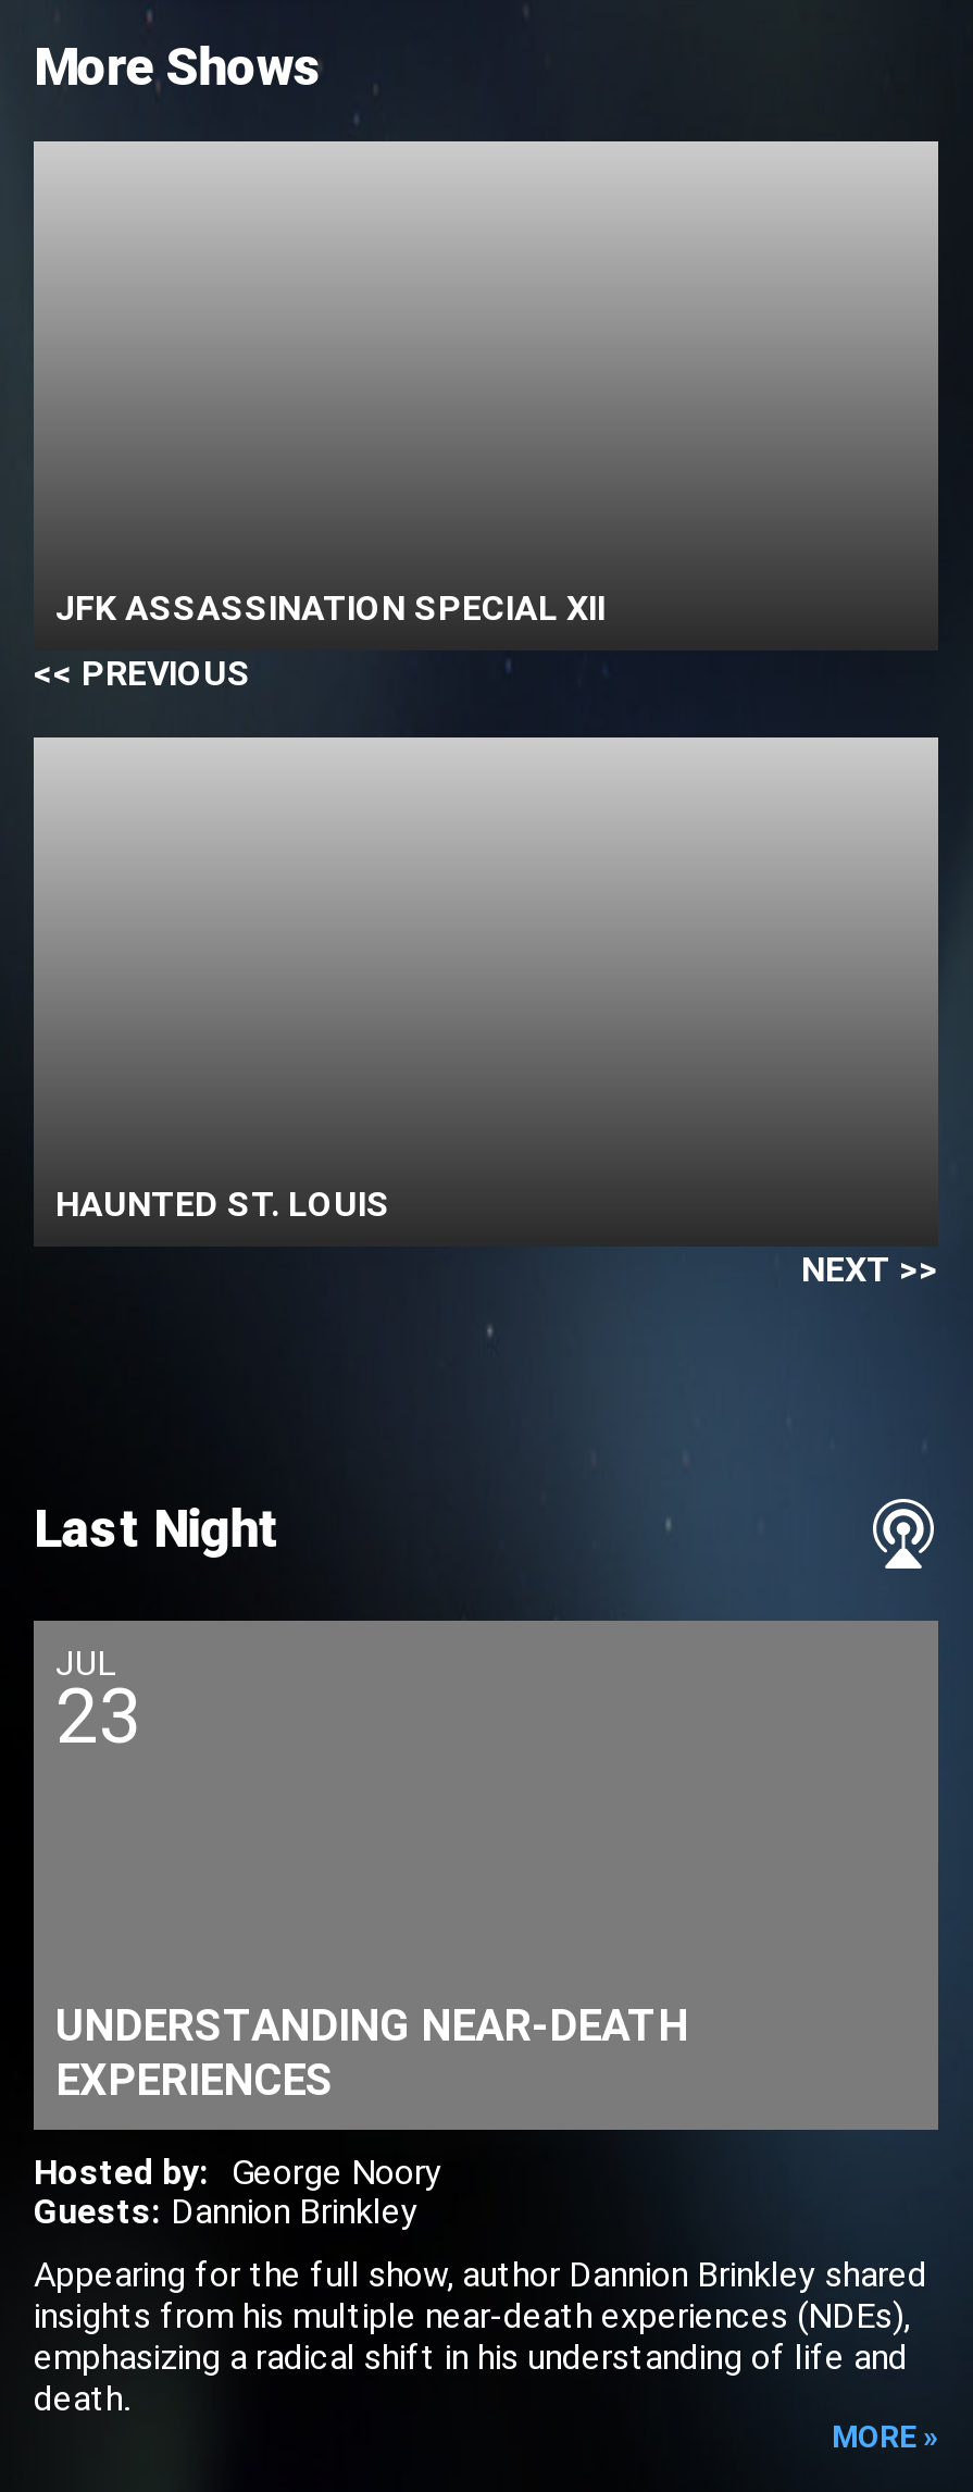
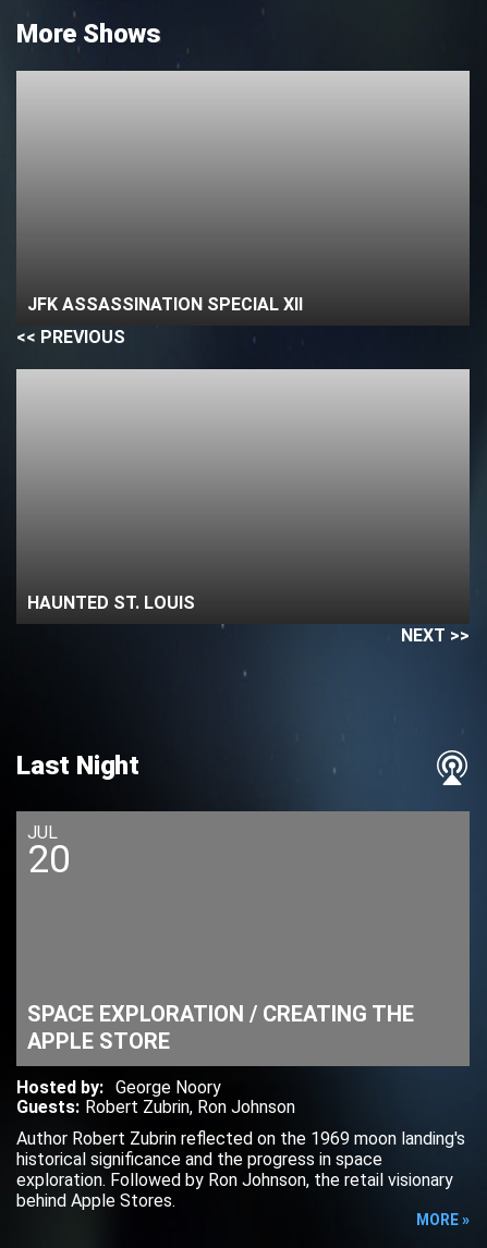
- 23
+ 20

- UNDERSTANDING NEAR-DEATH
- EXPERIENCES
+ SPACE EXPLORATION / CREATING THE
+ APPLE STORE

- Guests: Dannion Brinkley
+ Guests: Robert Zubrin, Ron Johnson

- Appearing for the full show, author Dannion Brinkley shared
- insights from his multiple near-death experiences (NDEs),
- emphasizing a radical shift in his understanding of life and
- death.
+ Author Robert Zubrin reflected on the 1969 moon landing's
+ historical significance and the progress in space
+ exploration. Followed by Ron Johnson, the retail visionary
+ behind Apple Stores.
